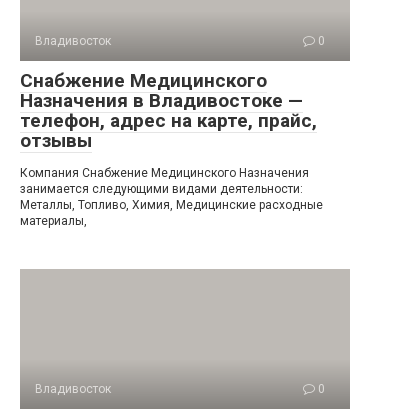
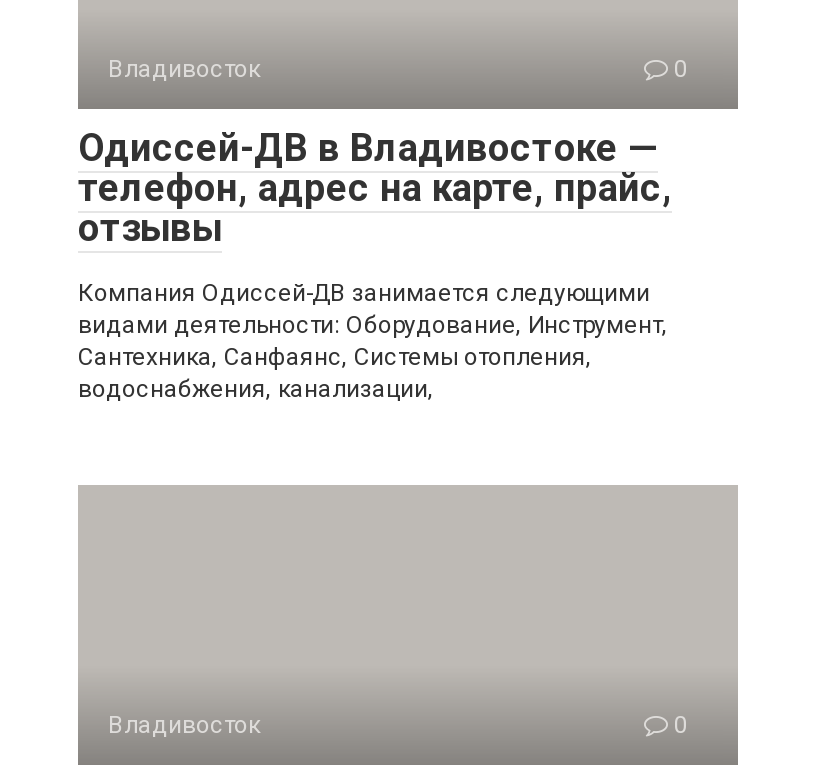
- Снабжение Медицинского
- Назначения в Владивостоке —
+ Одиссей-ДВ в Владивостоке —

- Компания Снабжение Медицинского Назначения
- занимается следующими видами деятельности:
- Металлы, Топливо, Химия, Медицинские расходные
- материалы,
+ Компания Одиссей-ДВ занимается следующими
+ видами деятельности: Оборудование, Инструмент,
+ Сантехника, Санфаянс, Системы отопления,
+ водоснабжения, канализации,
